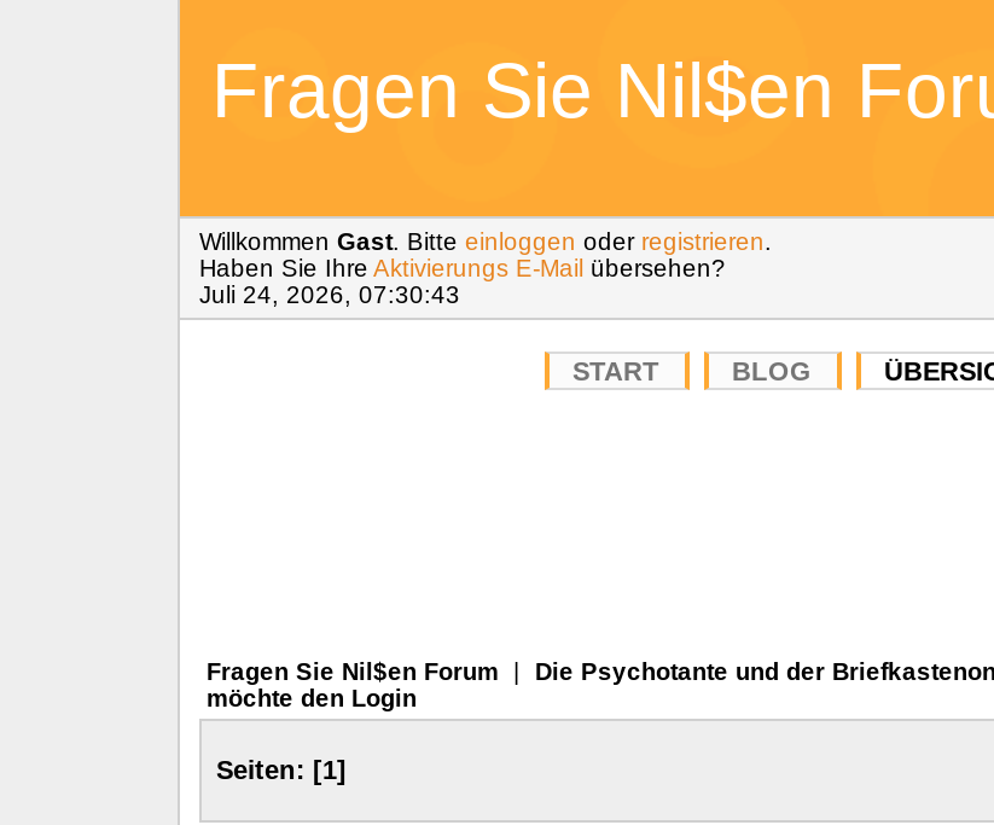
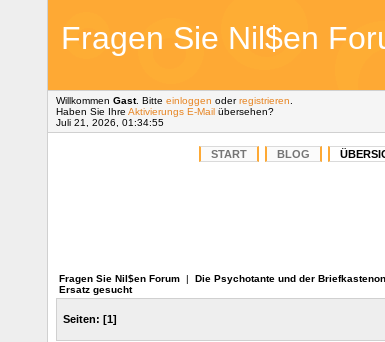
- Juli 24, 2026, 07:30:43
+ Juli 21, 2026, 01:34:55

- möchte den Login
+ Ersatz gesucht
